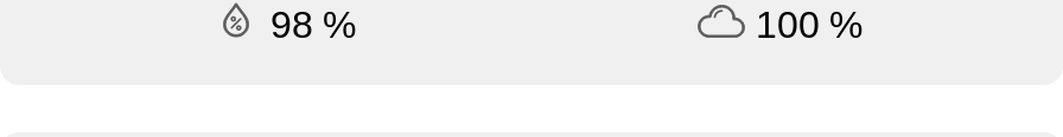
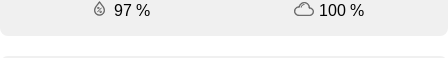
- 98 %
+ 97 %
